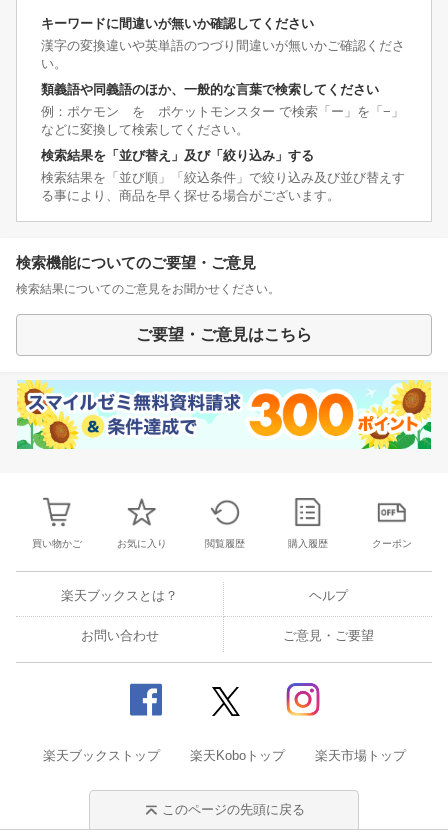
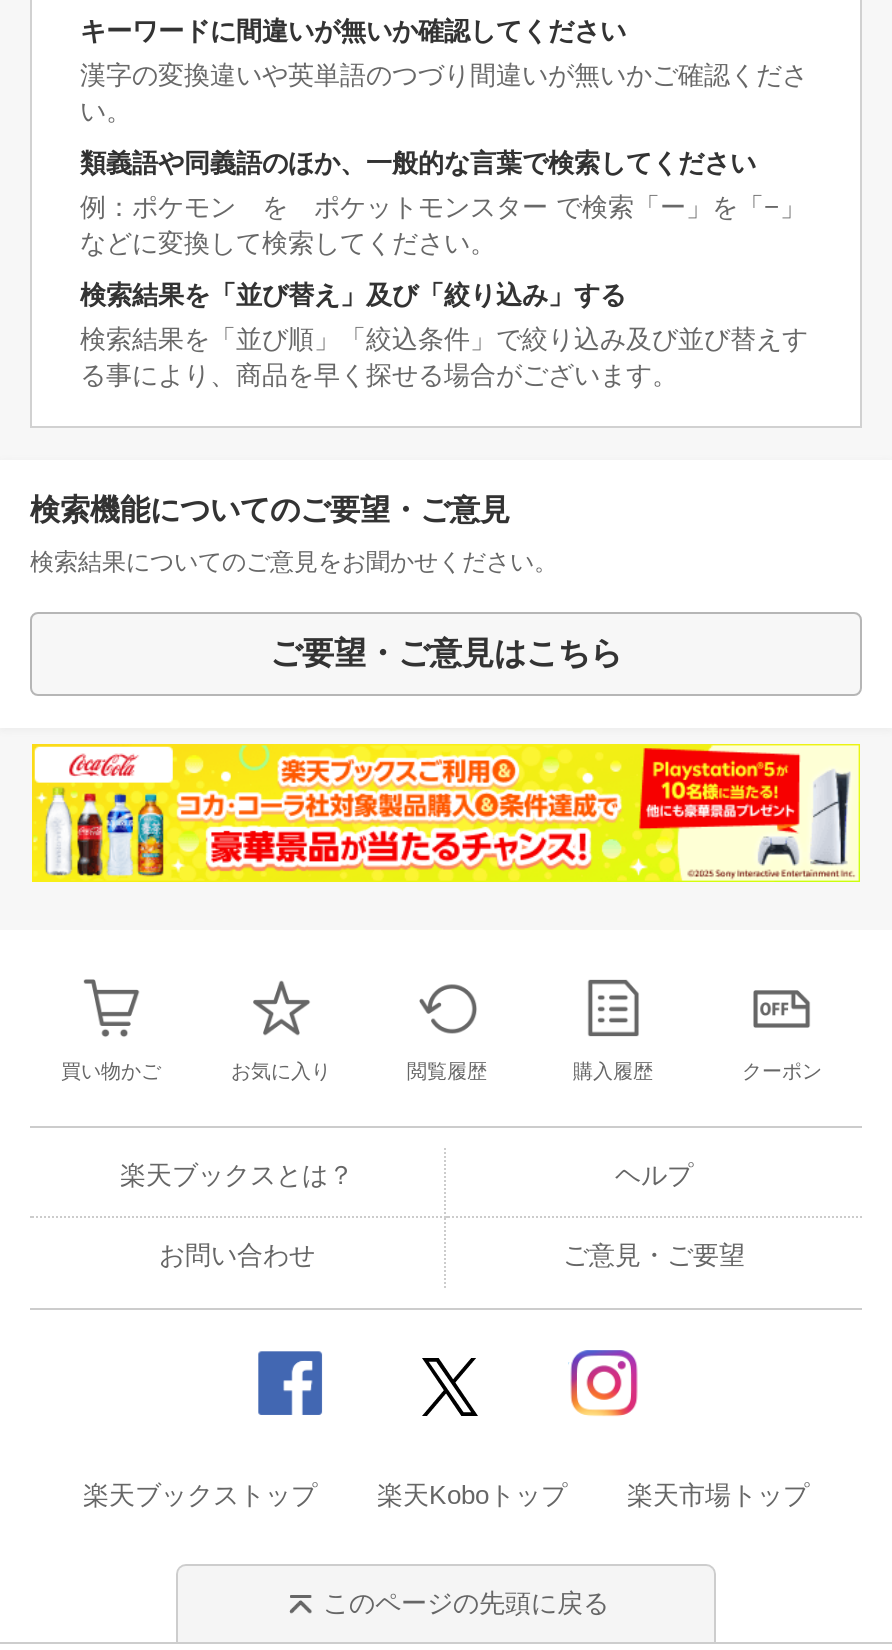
- [image]
+ [image]
